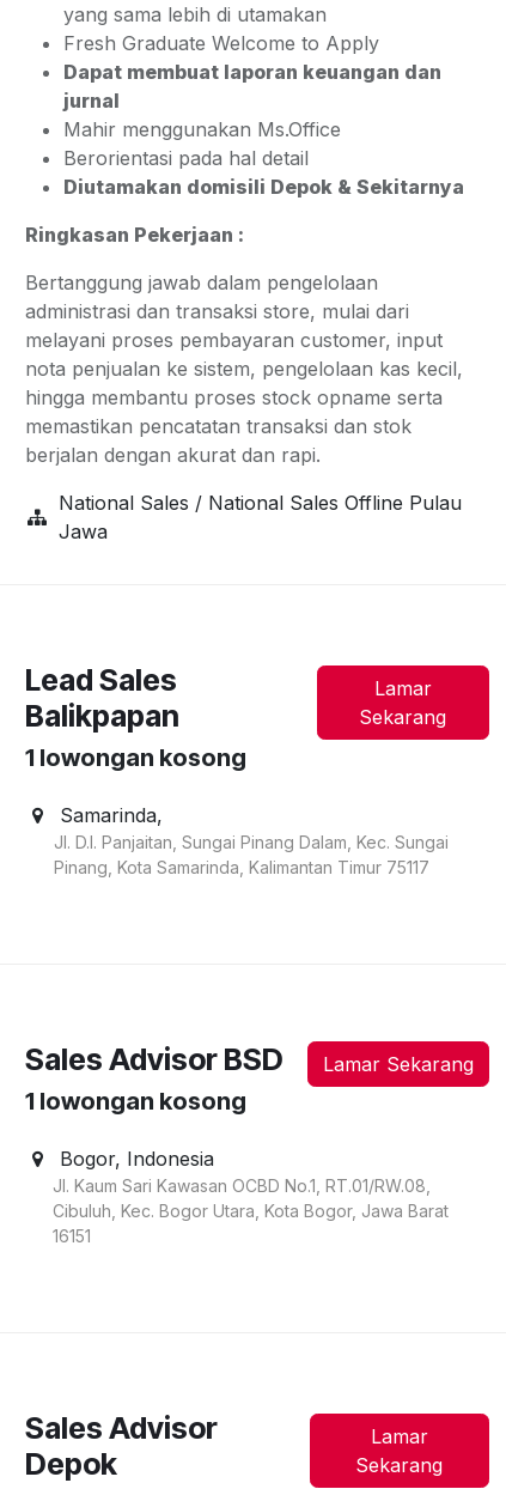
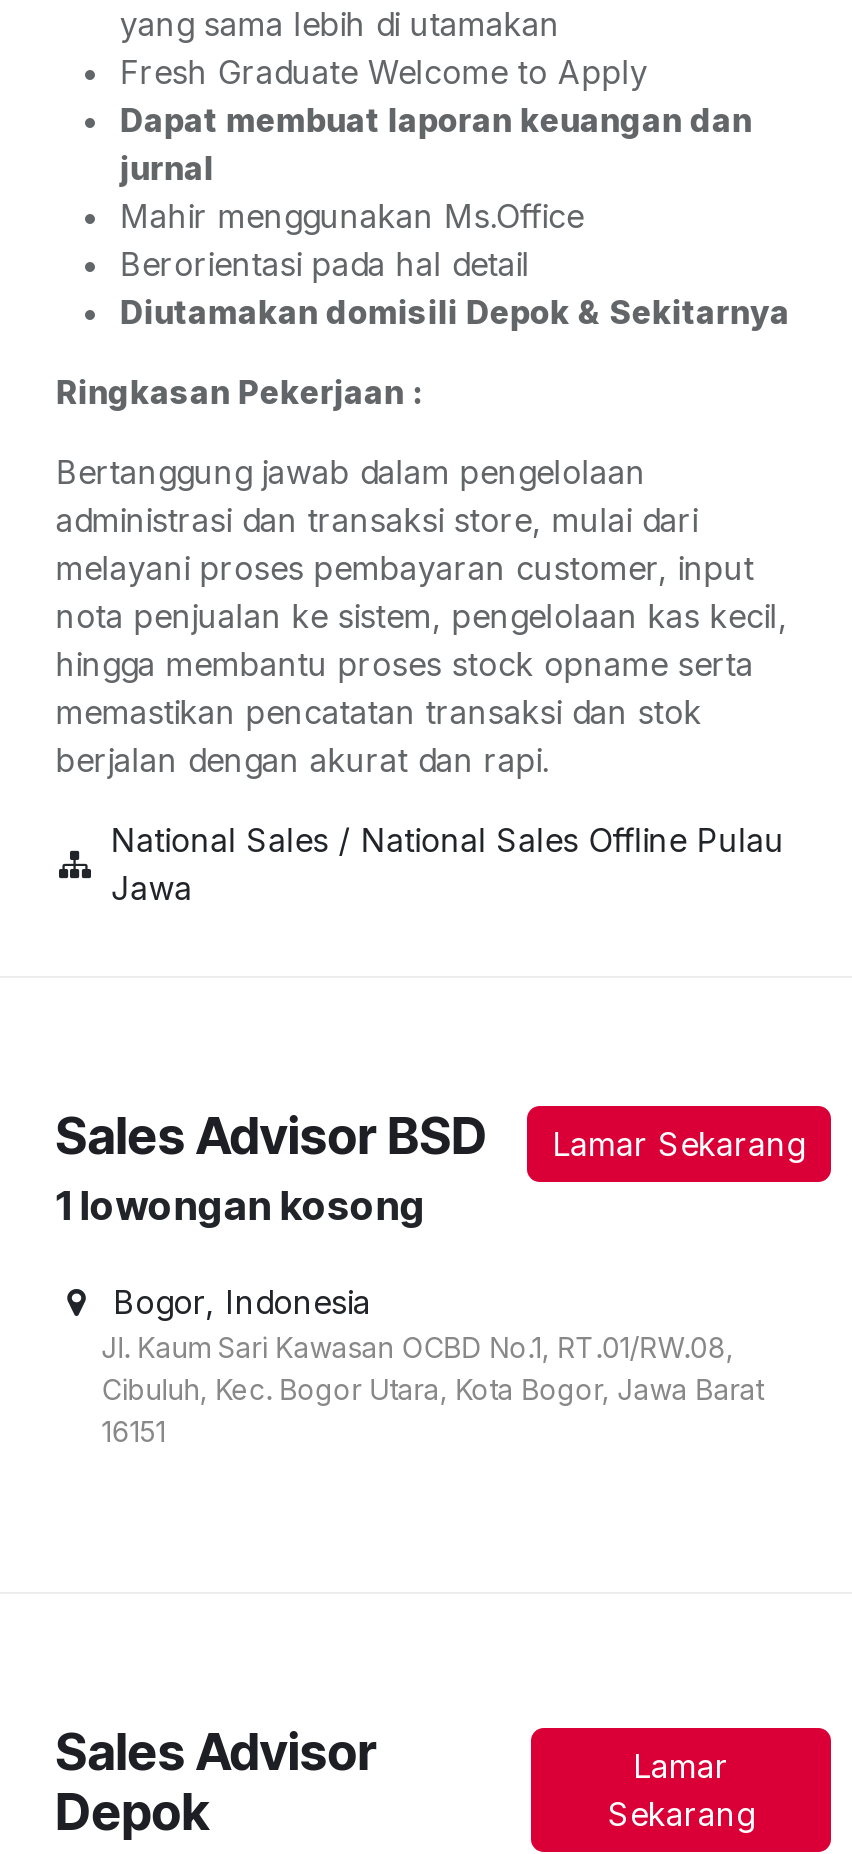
- Lead Sales
- Balikpapan

- Lamar
- Sekarang
- 1 lowongan kosong
- Samarinda,
- Jl. D.I. Panjaitan, Sungai Pinang Dalam, Kec. Sungai
- Pinang, Kota Samarinda, Kalimantan Timur 75117
